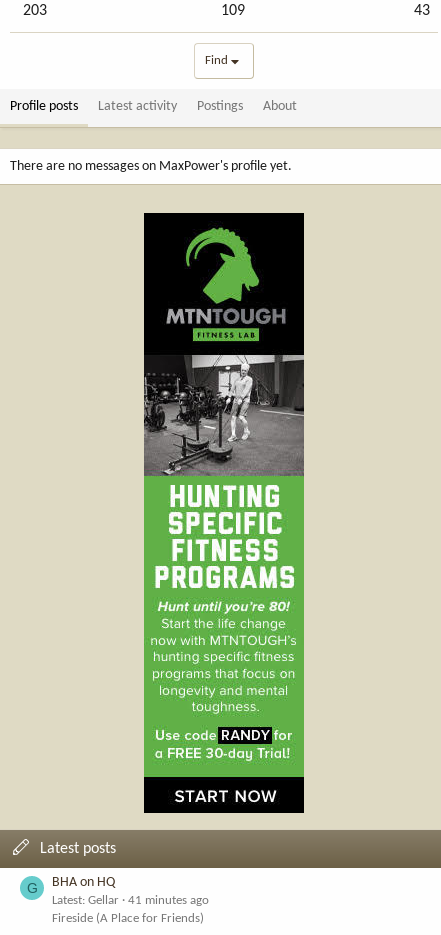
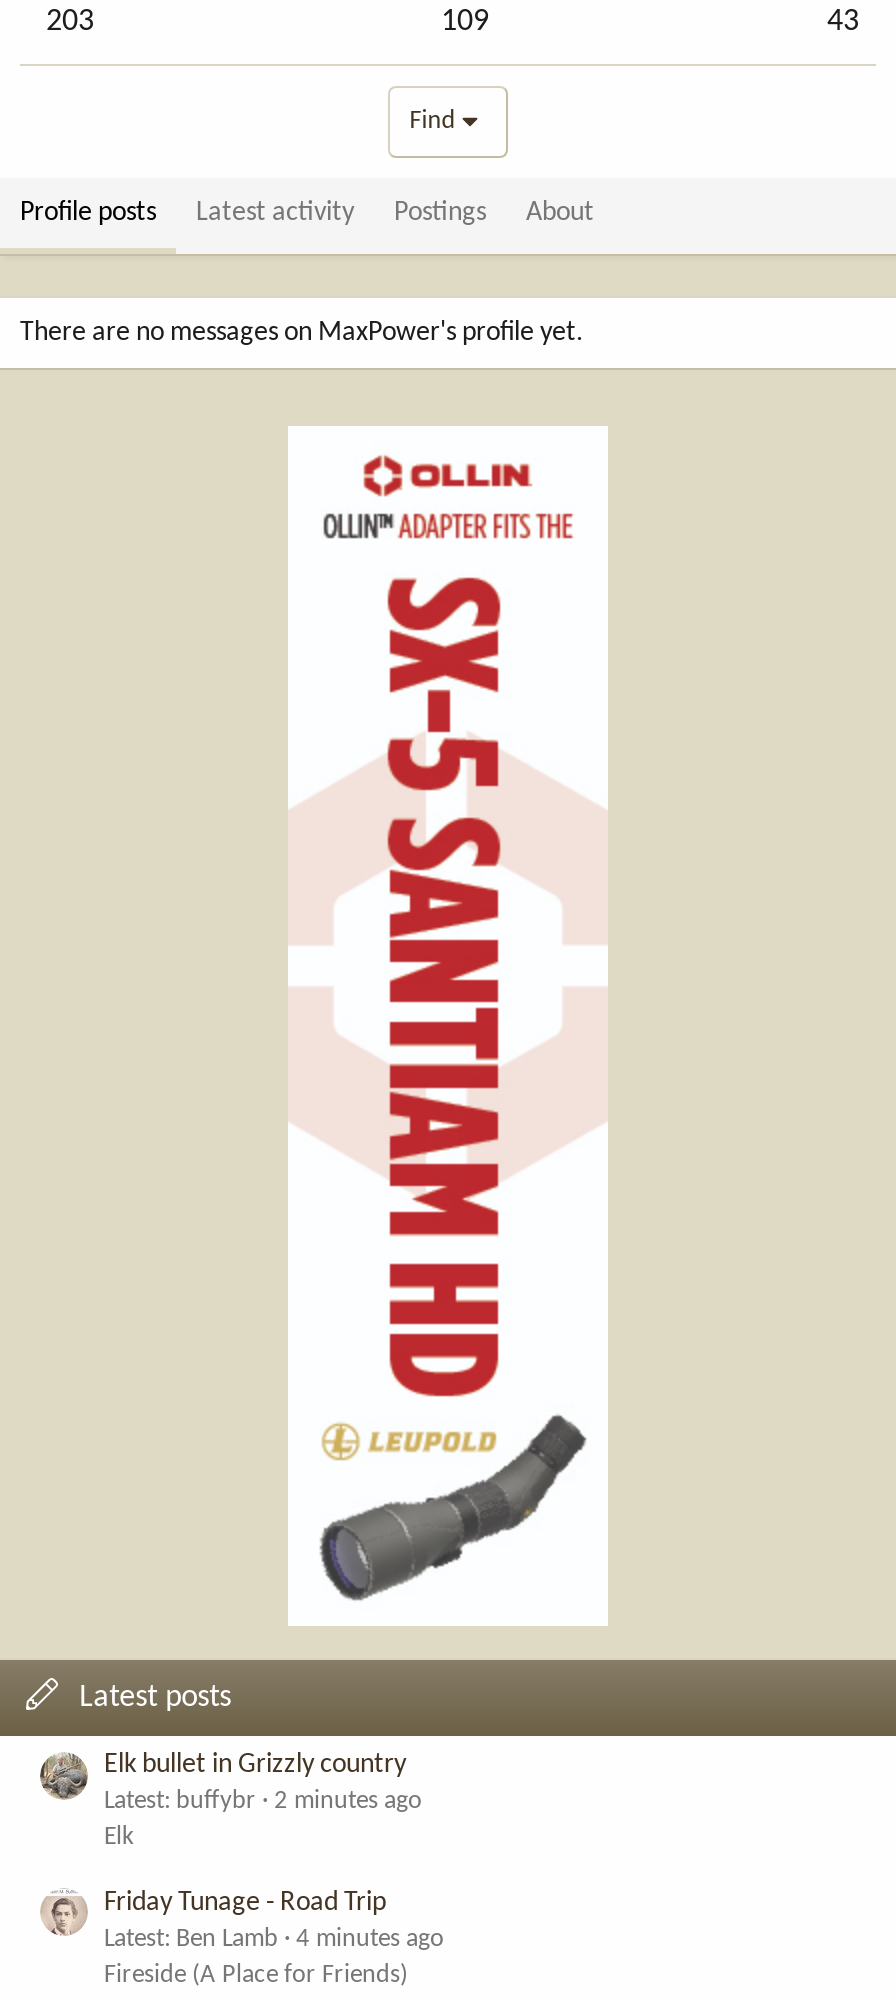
- [image]
+ [image]

- G
- BHA on HQ
- Latest: Gellar
- 41 minutes ago
+ Elk bullet in Grizzly country
+ Latest: buffybr
+ 2 minutes ago
+ Elk
+ Friday Tunage - Road Trip
+ Latest: Ben Lamb
+ 4 minutes ago
